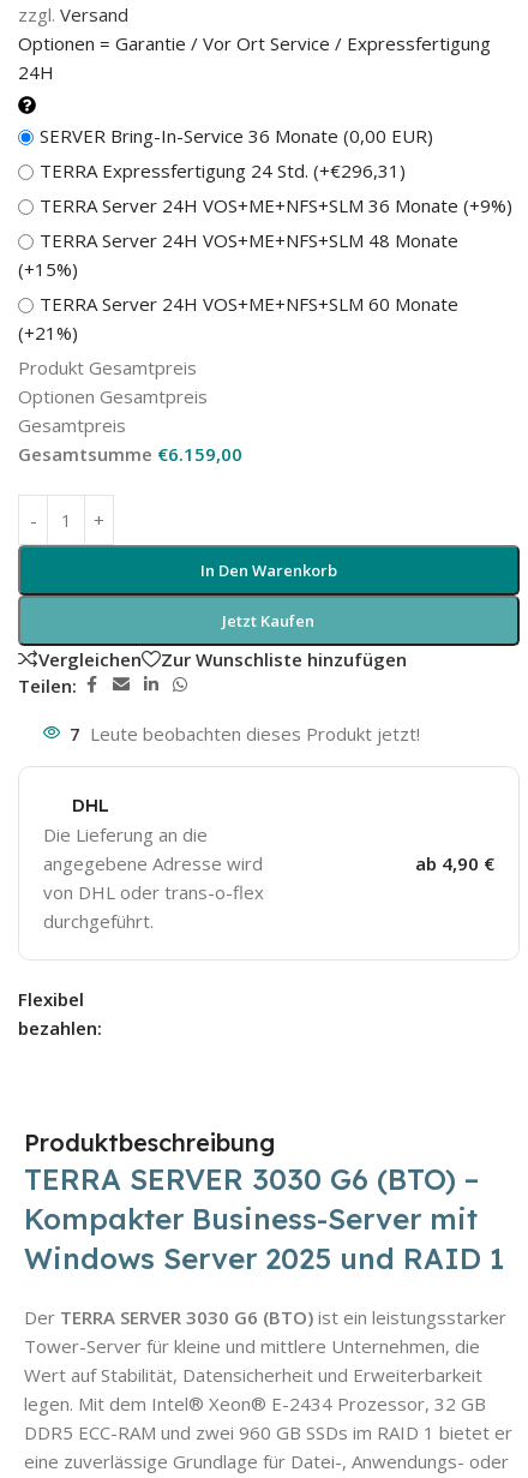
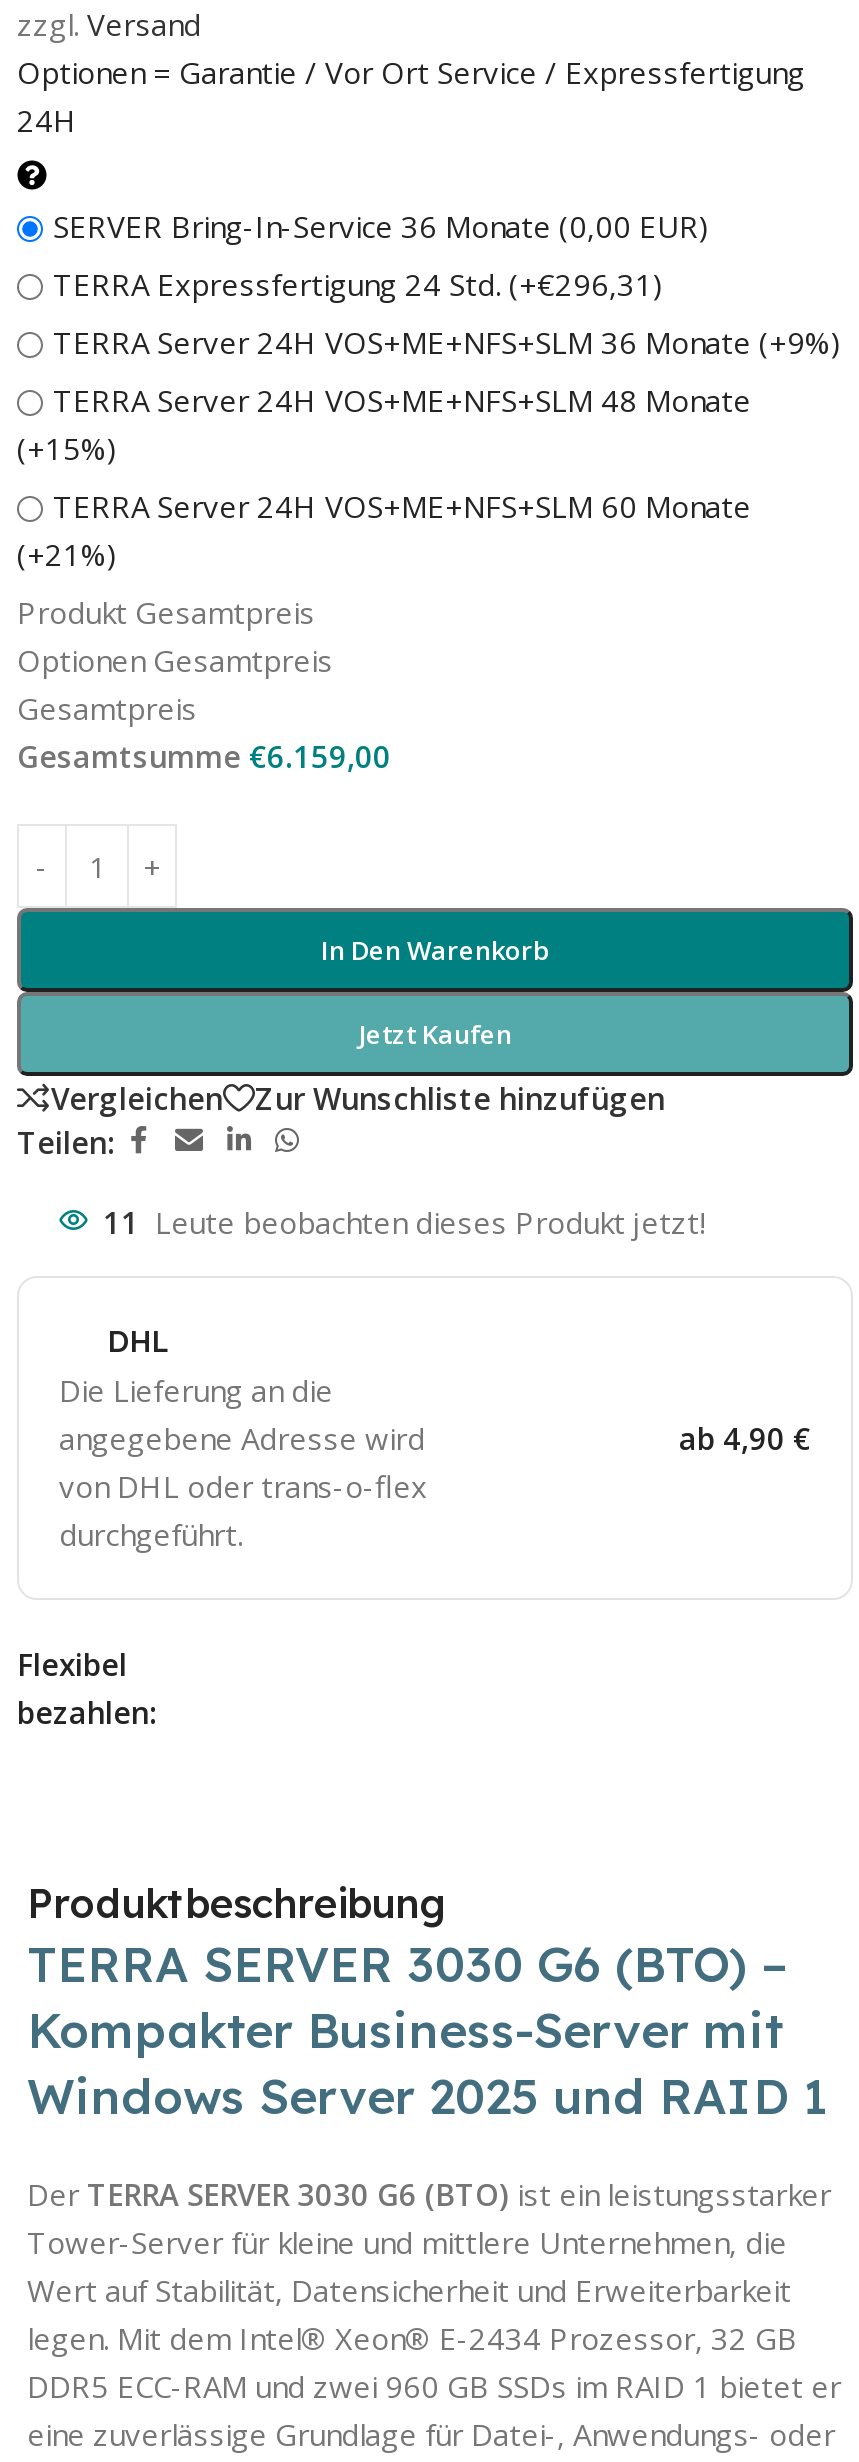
- 7 Leute beobachten dieses Produkt jetzt!
+ 11 Leute beobachten dieses Produkt jetzt!
